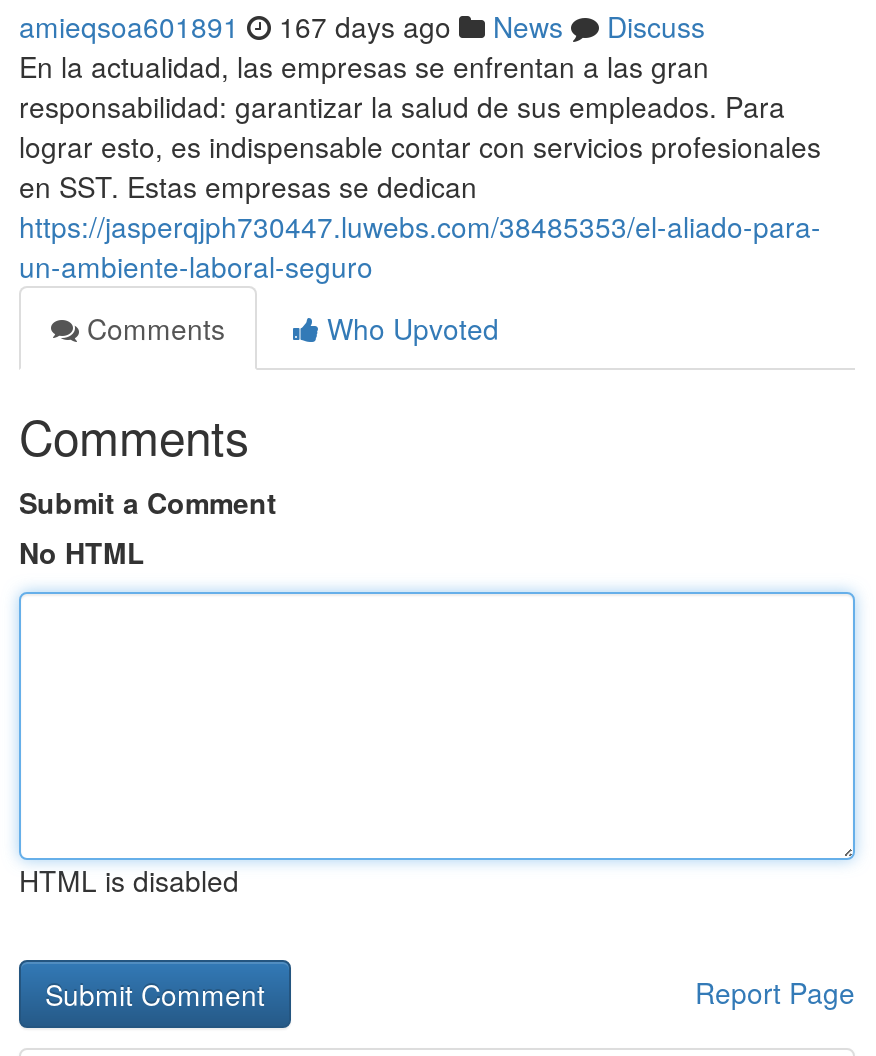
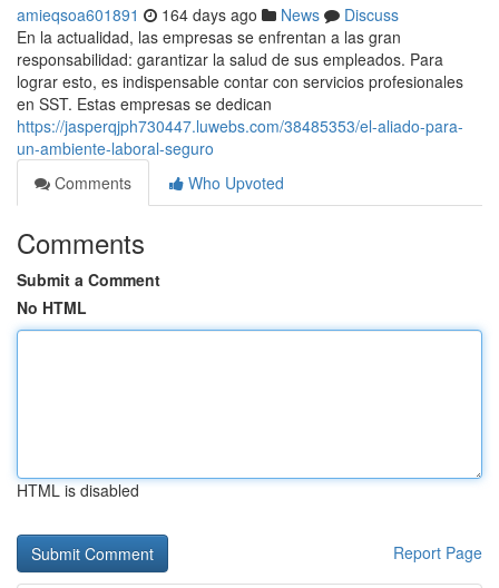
- amieqsoa601891 167 days ago News Discuss
+ amieqsoa601891 164 days ago News Discuss
